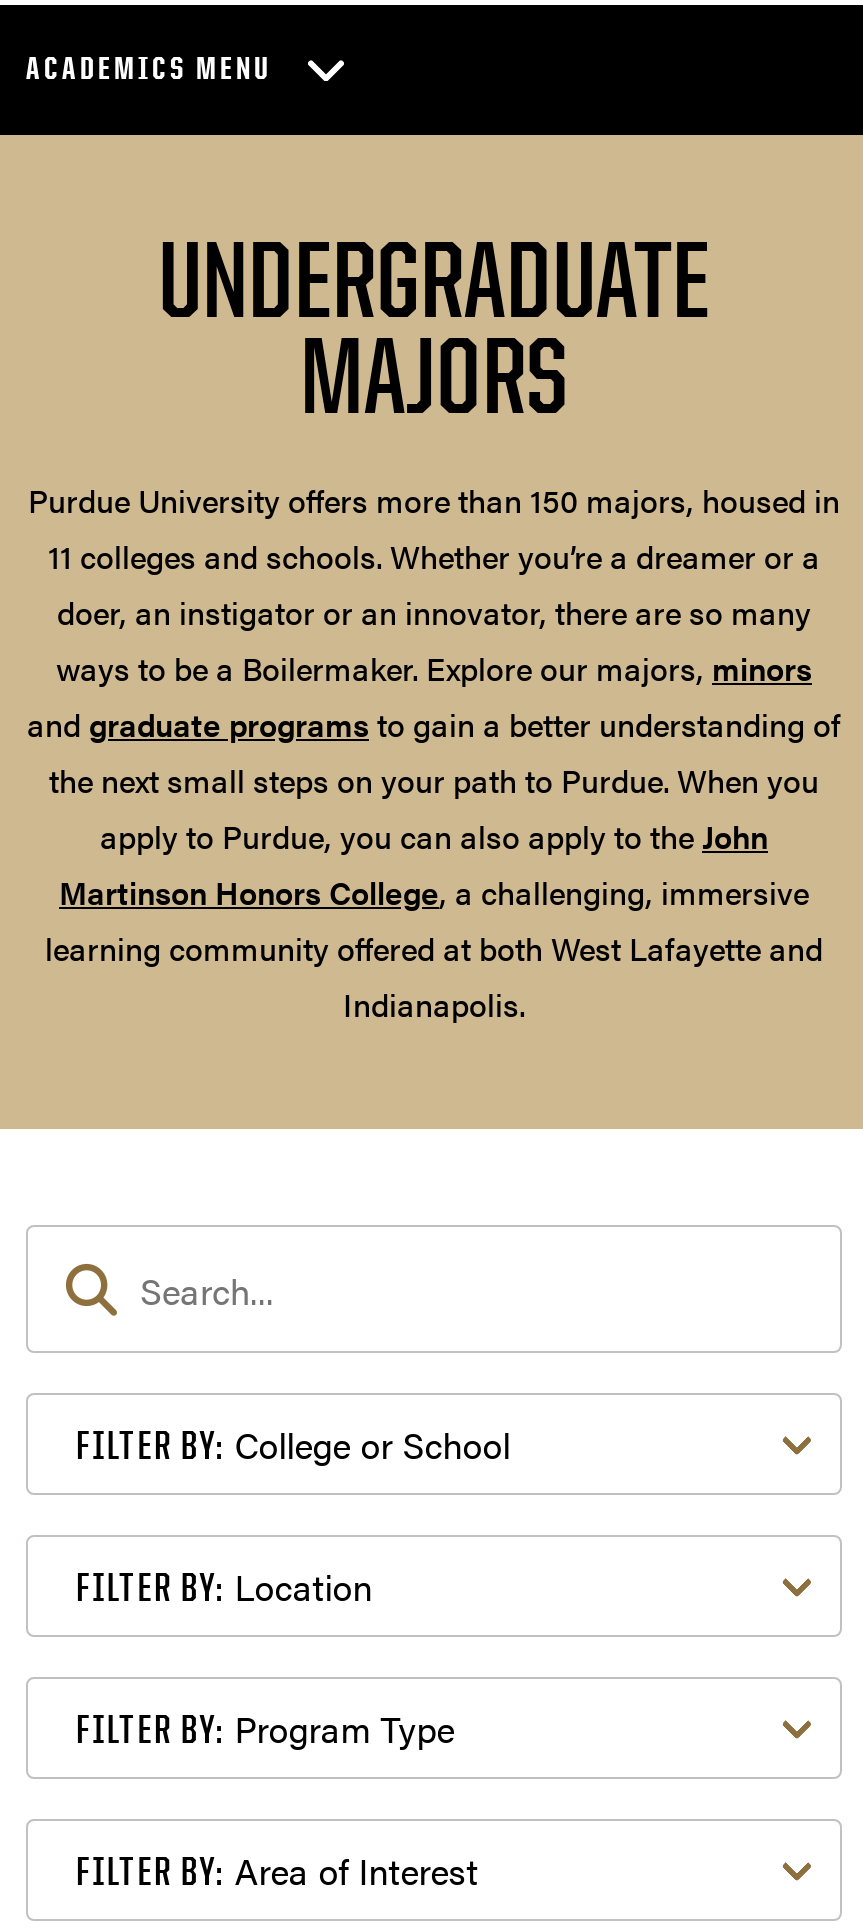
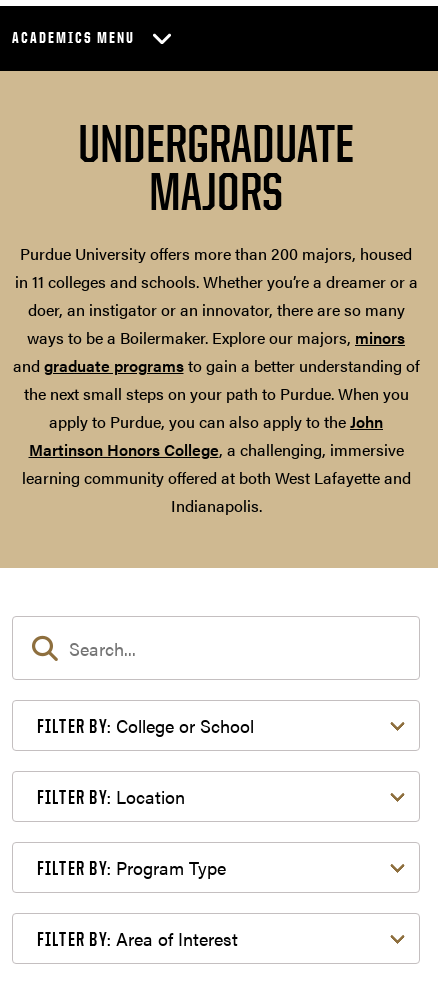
- Purdue University offers more than 150 majors, housed in
- 11 colleges and schools. Whether you’re a dreamer or a
+ Purdue University offers more than 200 majors, housed
+ in 11 colleges and schools. Whether you’re a dreamer or a
